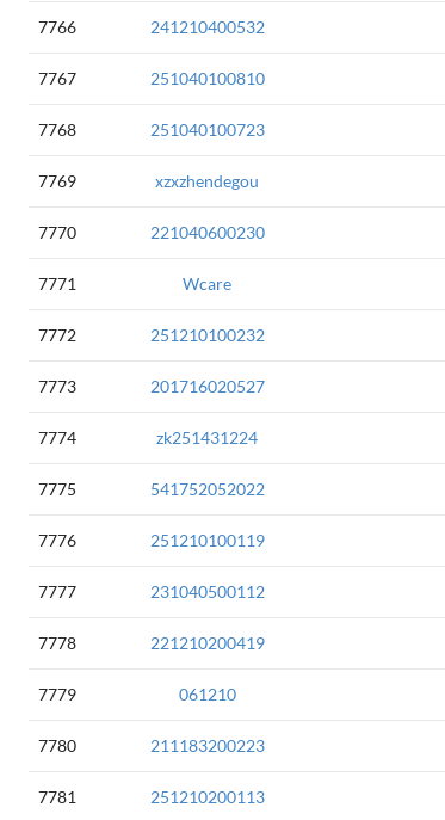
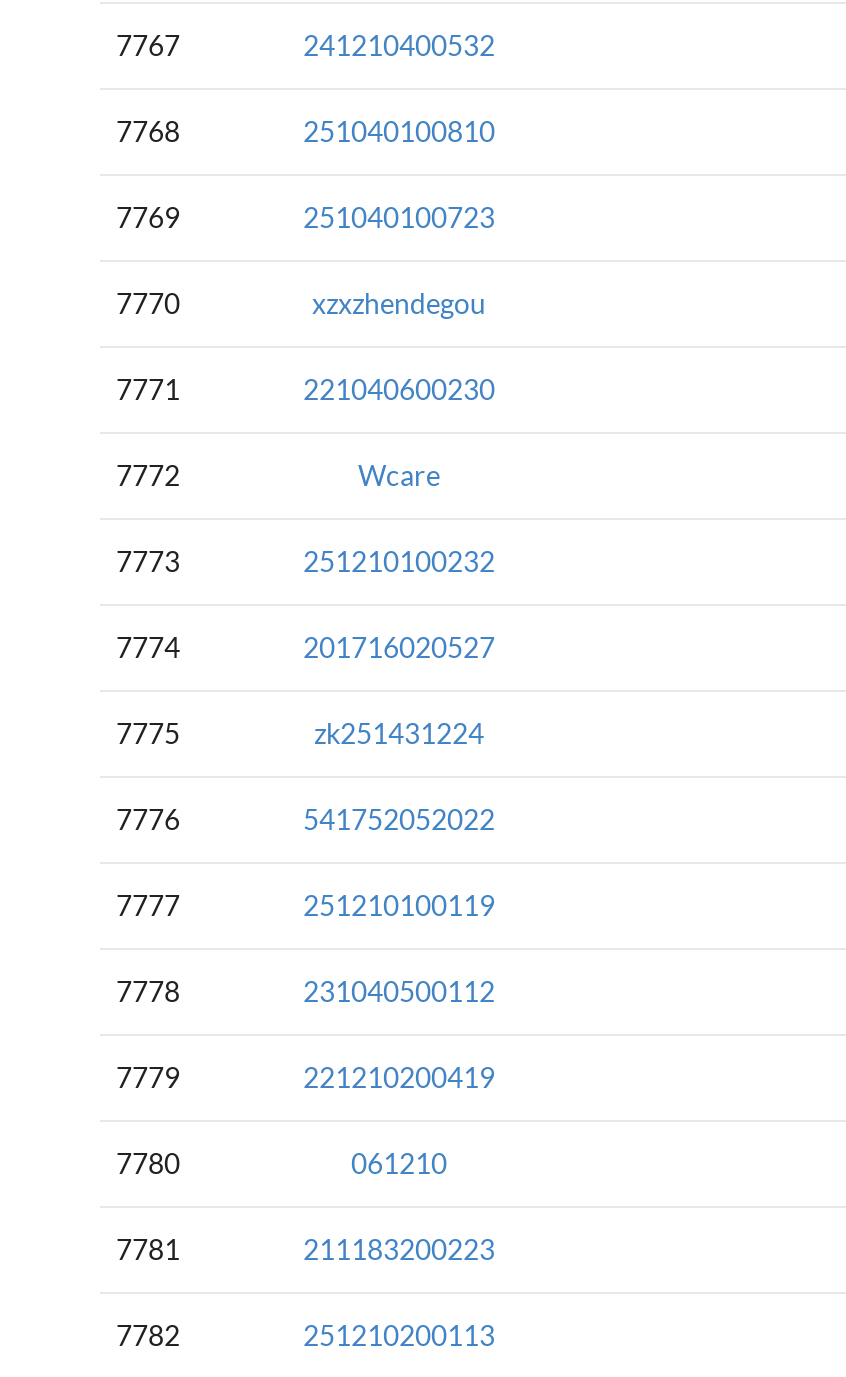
- 7766
+ 7767

- 7767
+ 7768

- 7768
+ 7769

- 7769
+ 7770

- 7770
+ 7771

- 7771
+ 7772

- 7772
+ 7773

- 7773
+ 7774

- 7774
+ 7775

- 7775
+ 7776

- 7776
+ 7777

- 7777
+ 7778

- 7778
+ 7779

- 7779
+ 7780

- 7780
+ 7781

- 7781
+ 7782
